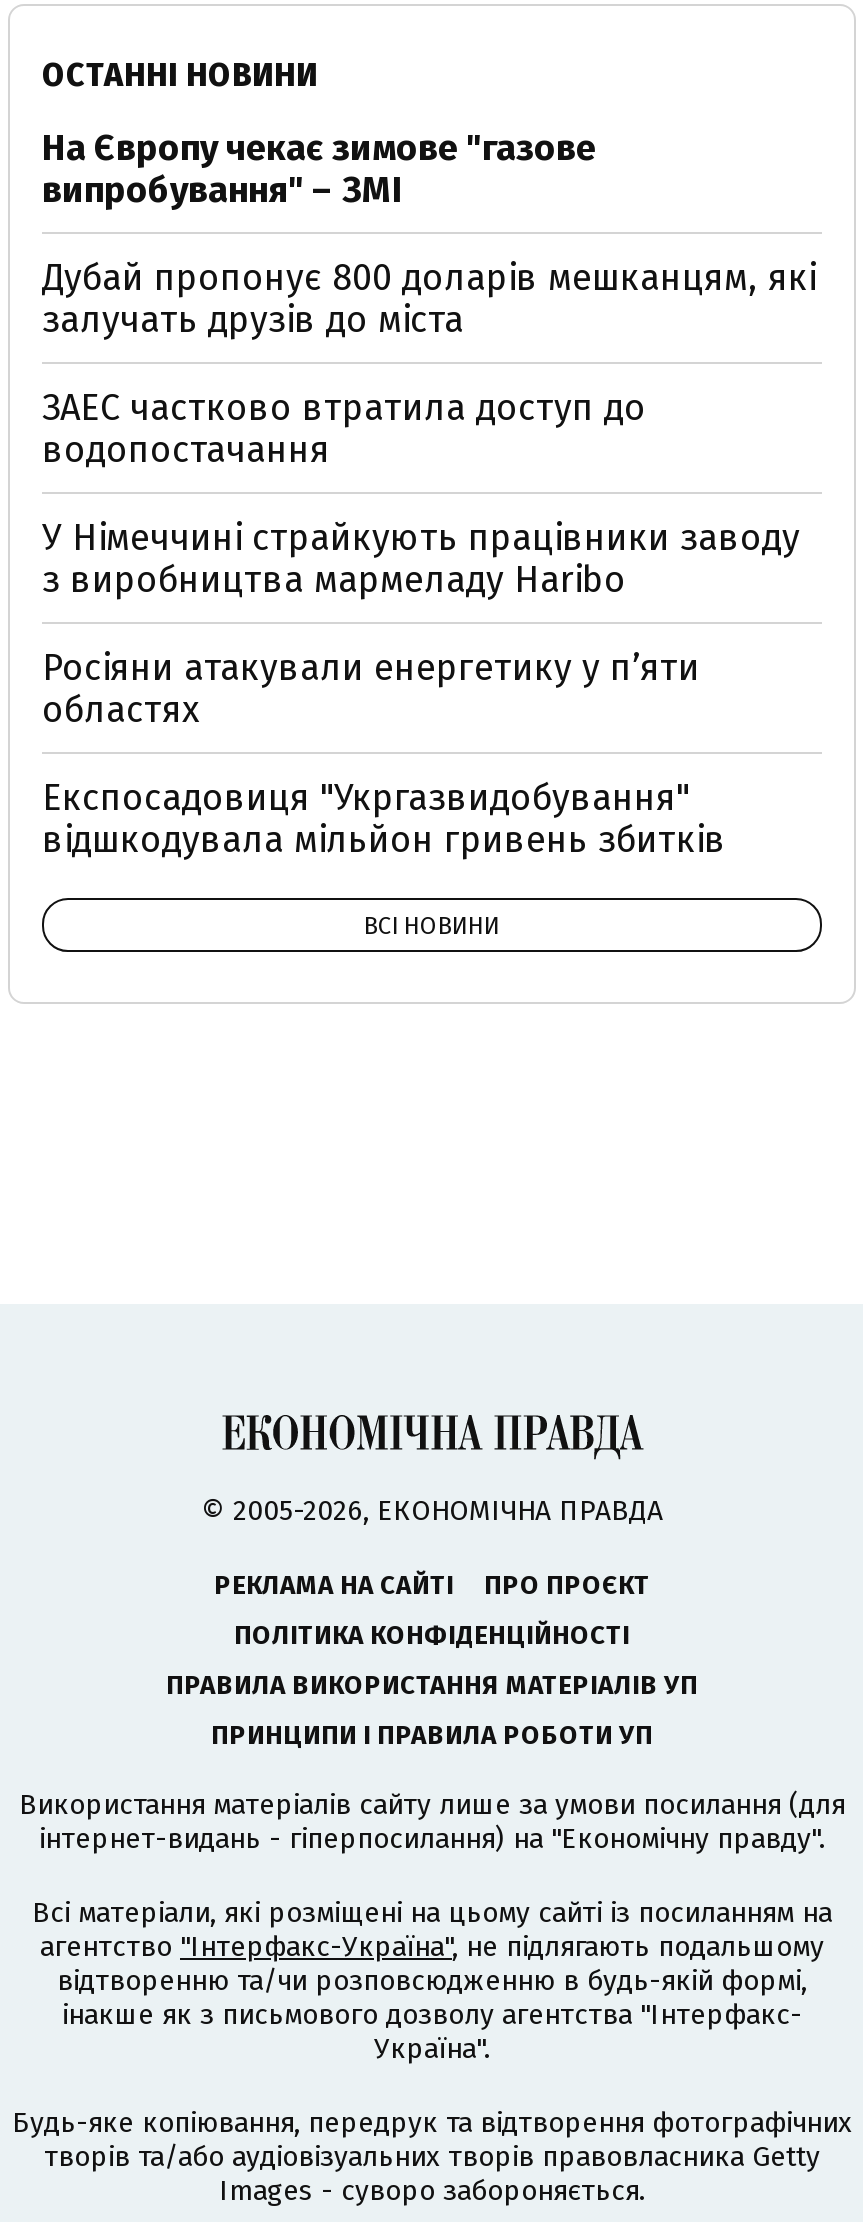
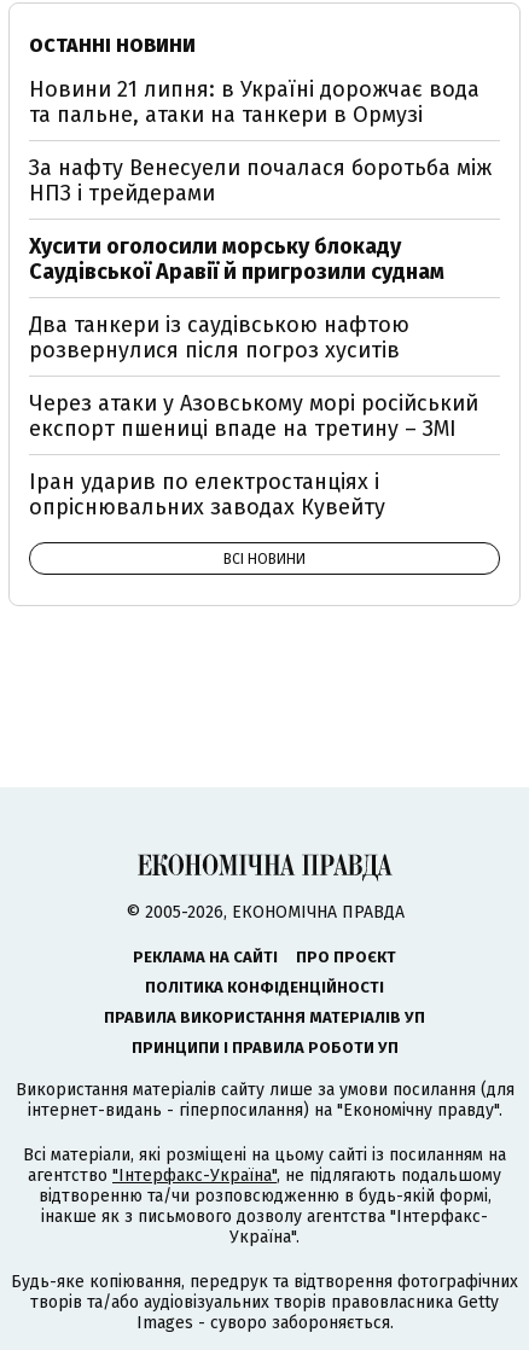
- На Європу чекає зимове "газове
- випробування" – ЗМІ
+ Новини 21 липня: в Україні дорожчає вода
+ та пальне, атаки на танкери в Ормузі

- Дубай пропонує 800 доларів мешканцям, які
- залучать друзів до міста
+ За нафту Венесуели почалася боротьба між
+ НПЗ і трейдерами

- ЗАЕС частково втратила доступ до
- водопостачання
+ Хусити оголосили морську блокаду
+ Саудівської Аравії й пригрозили суднам

- У Німеччині страйкують працівники заводу
- з виробництва мармеладу Haribo
+ Два танкери із саудівською нафтою
+ розвернулися після погроз хуситів

- Росіяни атакували енергетику у пʼяти
- областях
+ Через атаки у Азовському морі російський
+ експорт пшениці впаде на третину – ЗМІ

- Експосадовиця "Укргазвидобування"
- відшкодувала мільйон гривень збитків
+ Іран ударив по електростанціях і
+ опріснювальних заводах Кувейту
